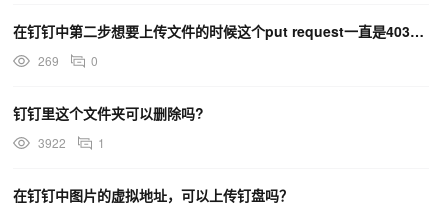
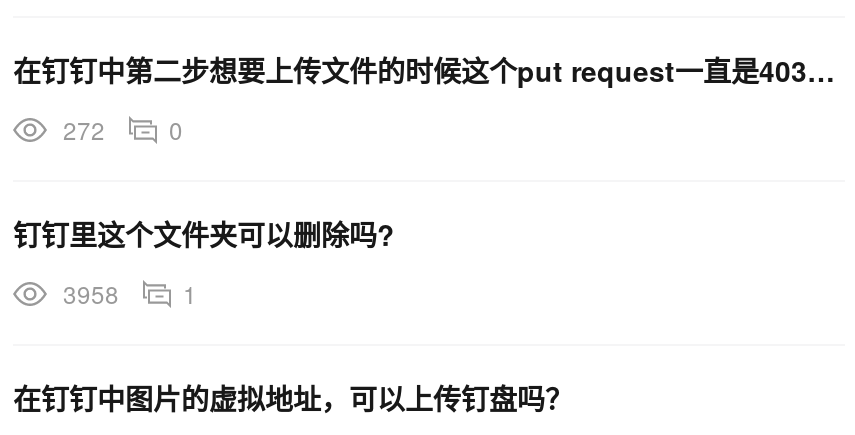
- 269 0
+ 272 0

- 3922 1
+ 3958 1
